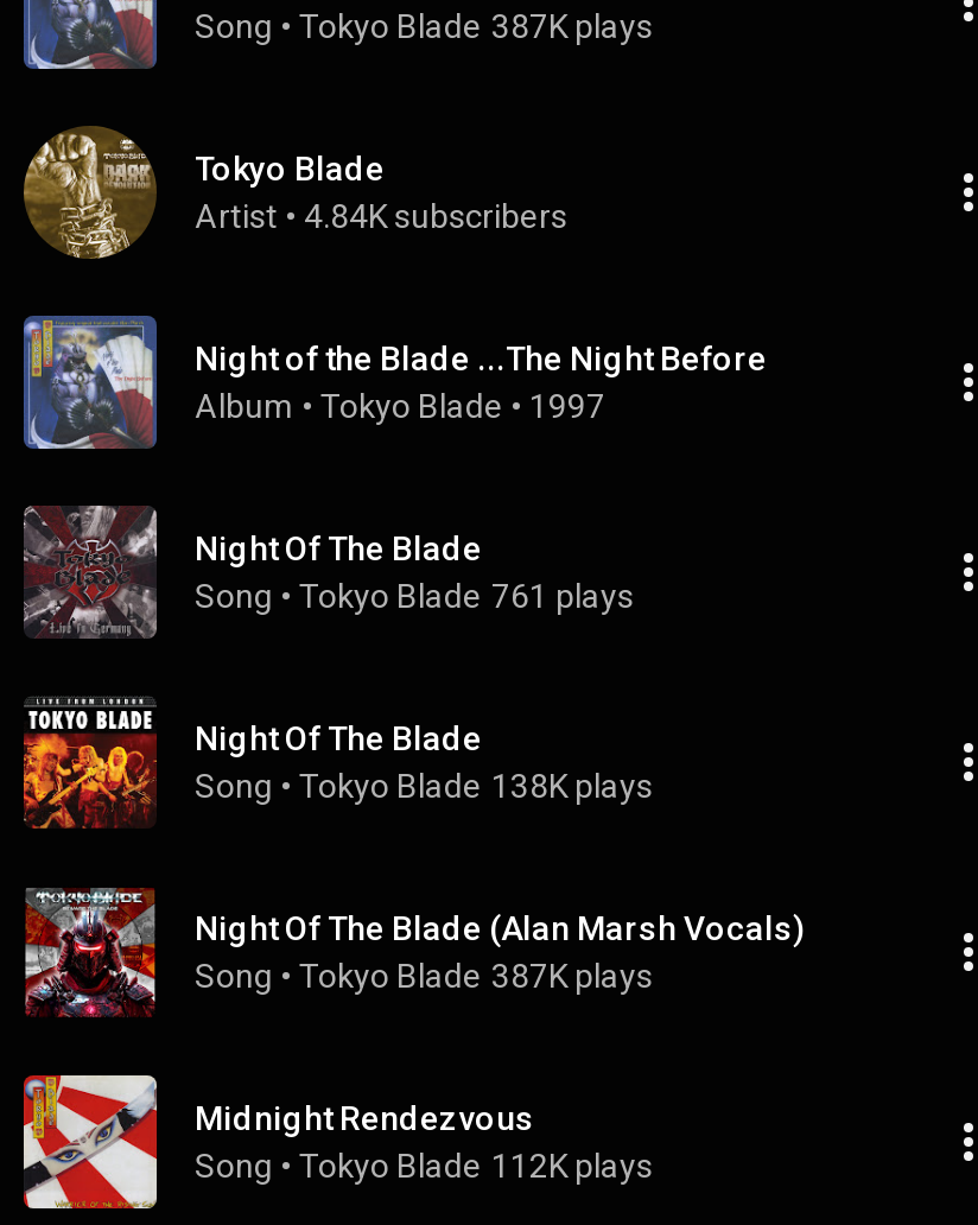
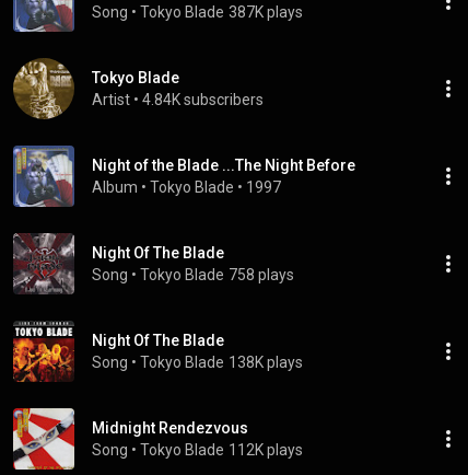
- Song • Tokyo Blade 761 plays
+ Song • Tokyo Blade 758 plays

- [image]
- Night Of The Blade (Alan Marsh Vocals)
- Song • Tokyo Blade 387K plays
